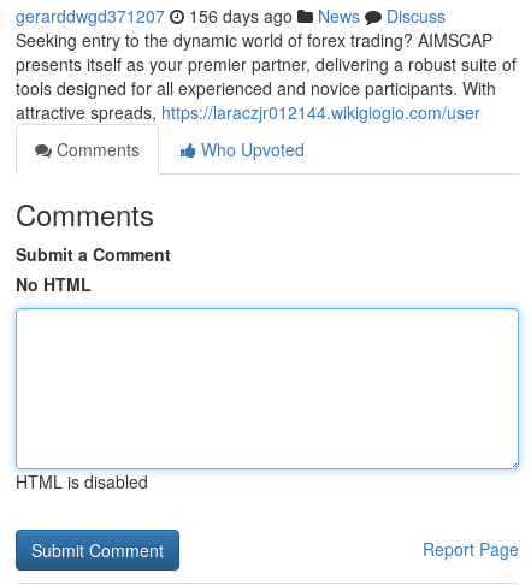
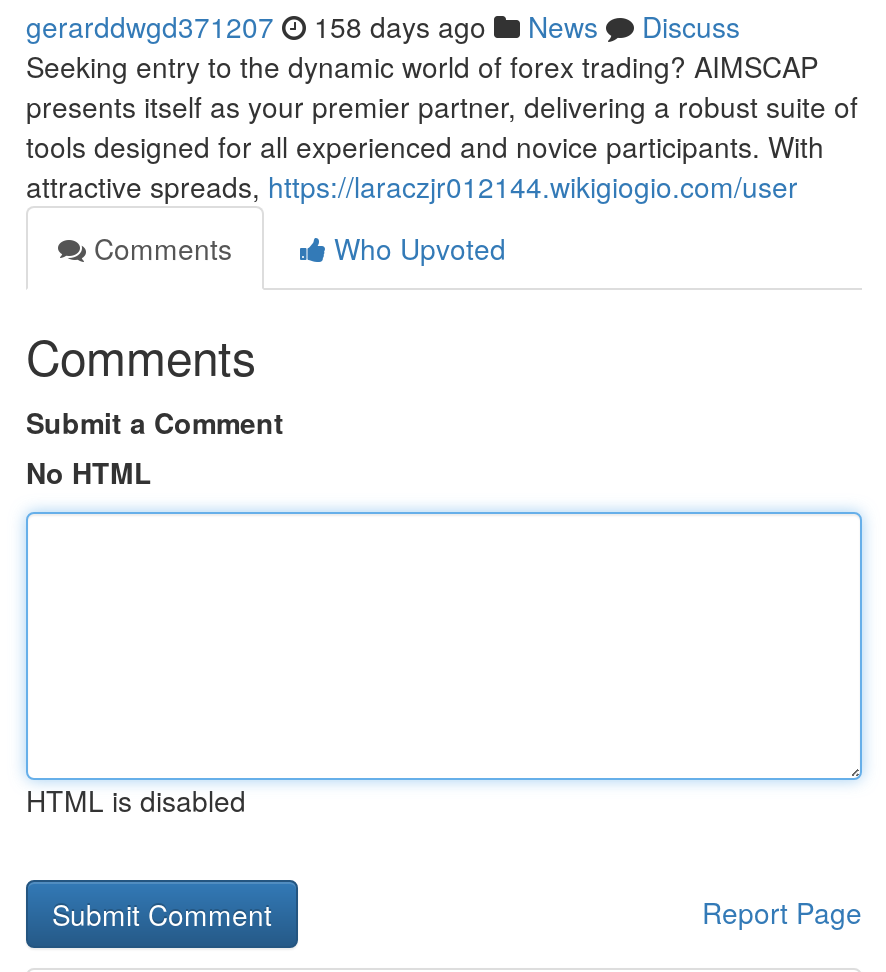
- gerarddwgd371207 156 days ago News Discuss
+ gerarddwgd371207 158 days ago News Discuss
